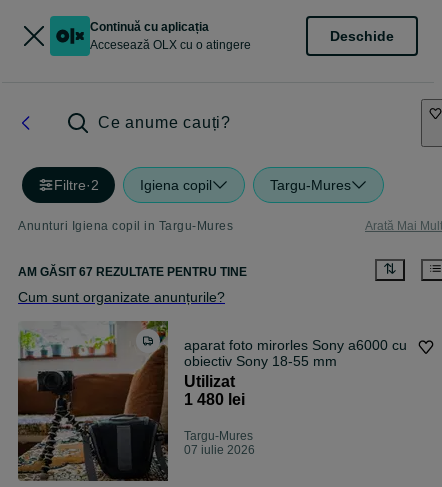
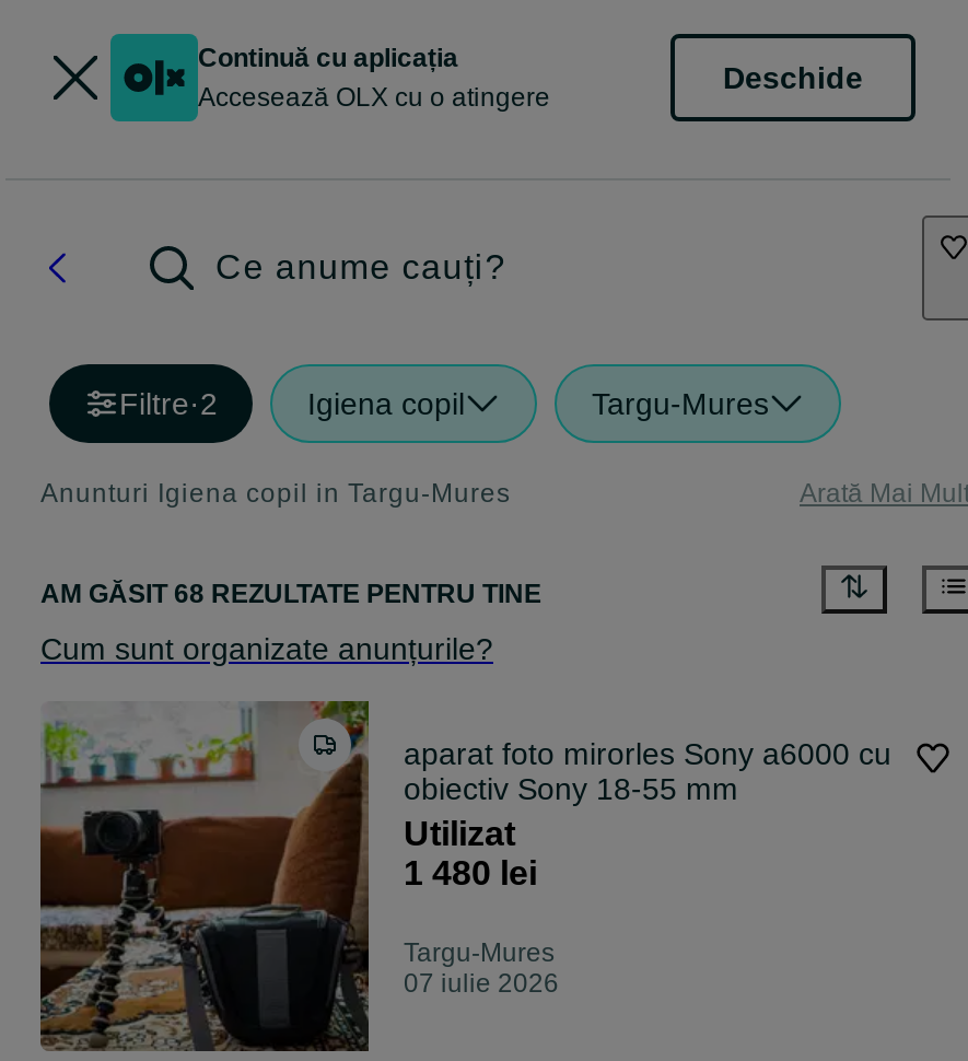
- AM GĂSIT 67 REZULTATE PENTRU TINE
+ AM GĂSIT 68 REZULTATE PENTRU TINE
